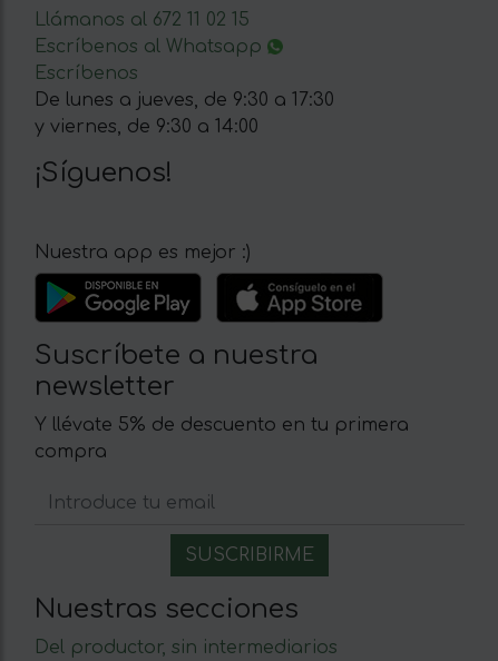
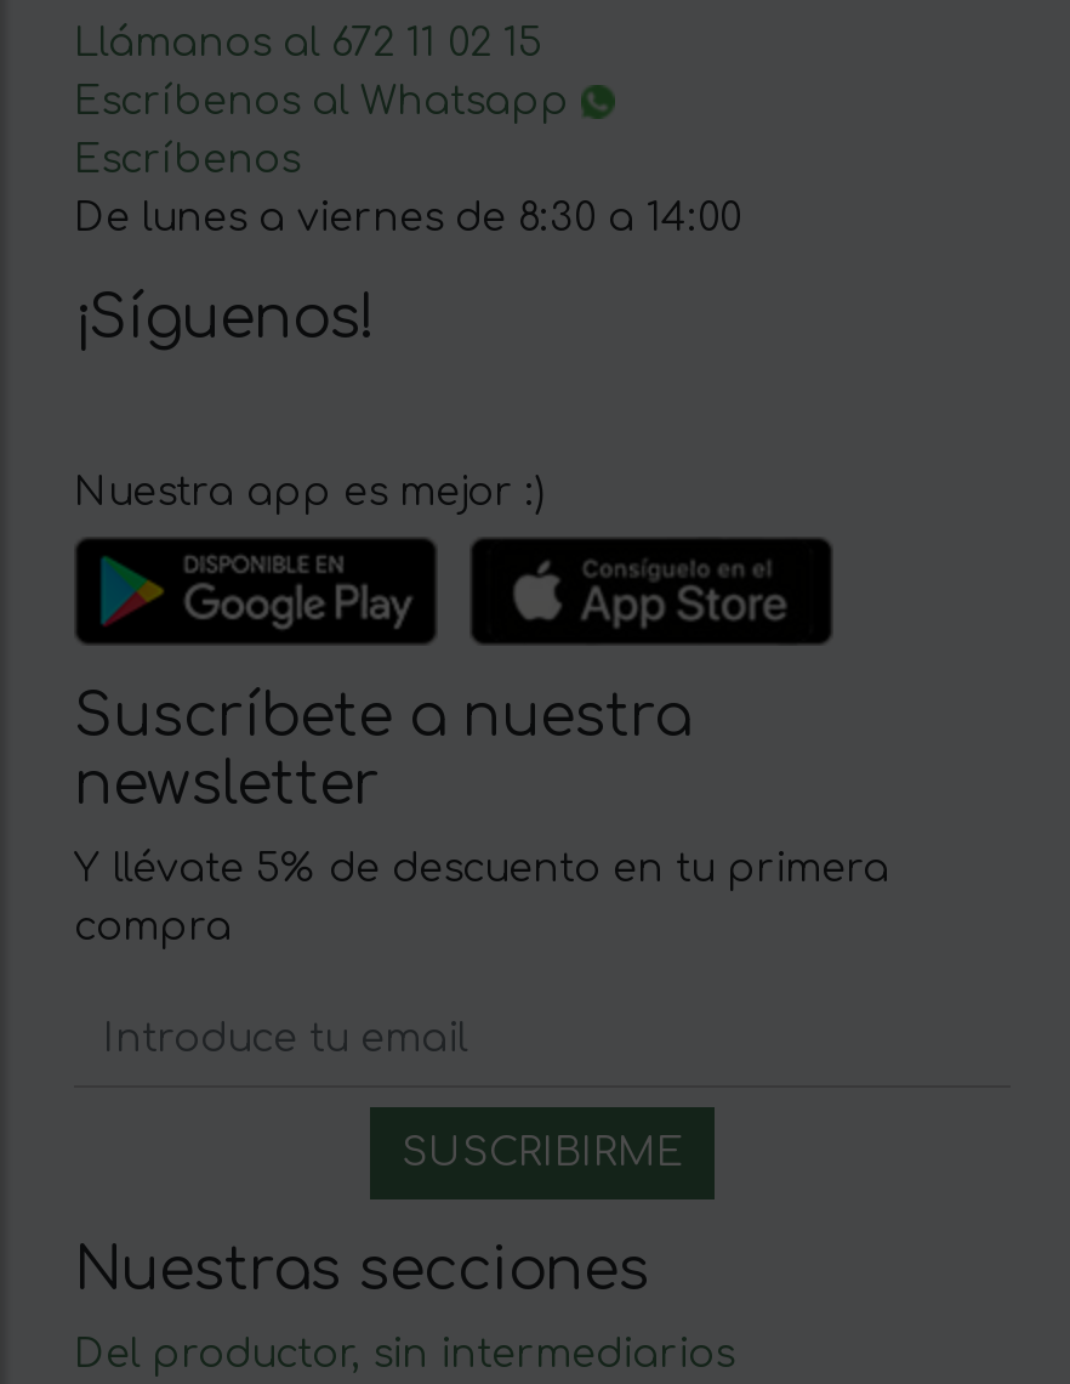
- De lunes a jueves, de 9:30 a 17:30
- y viernes, de 9:30 a 14:00
+ De lunes a viernes de 8:30 a 14:00
